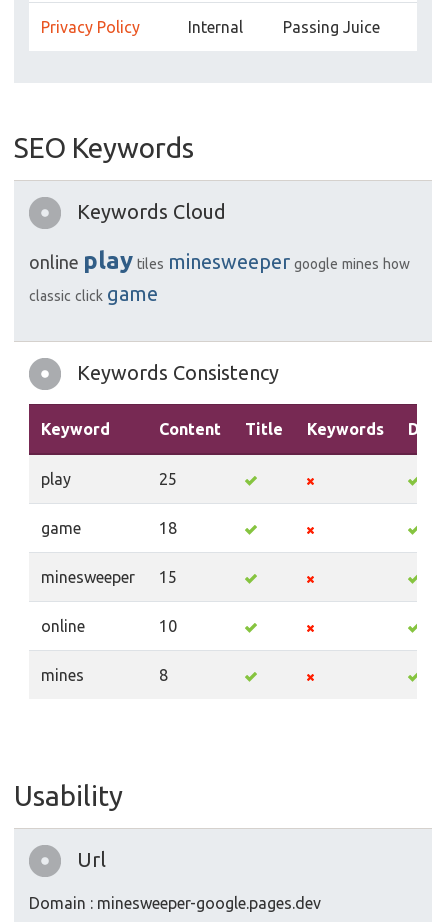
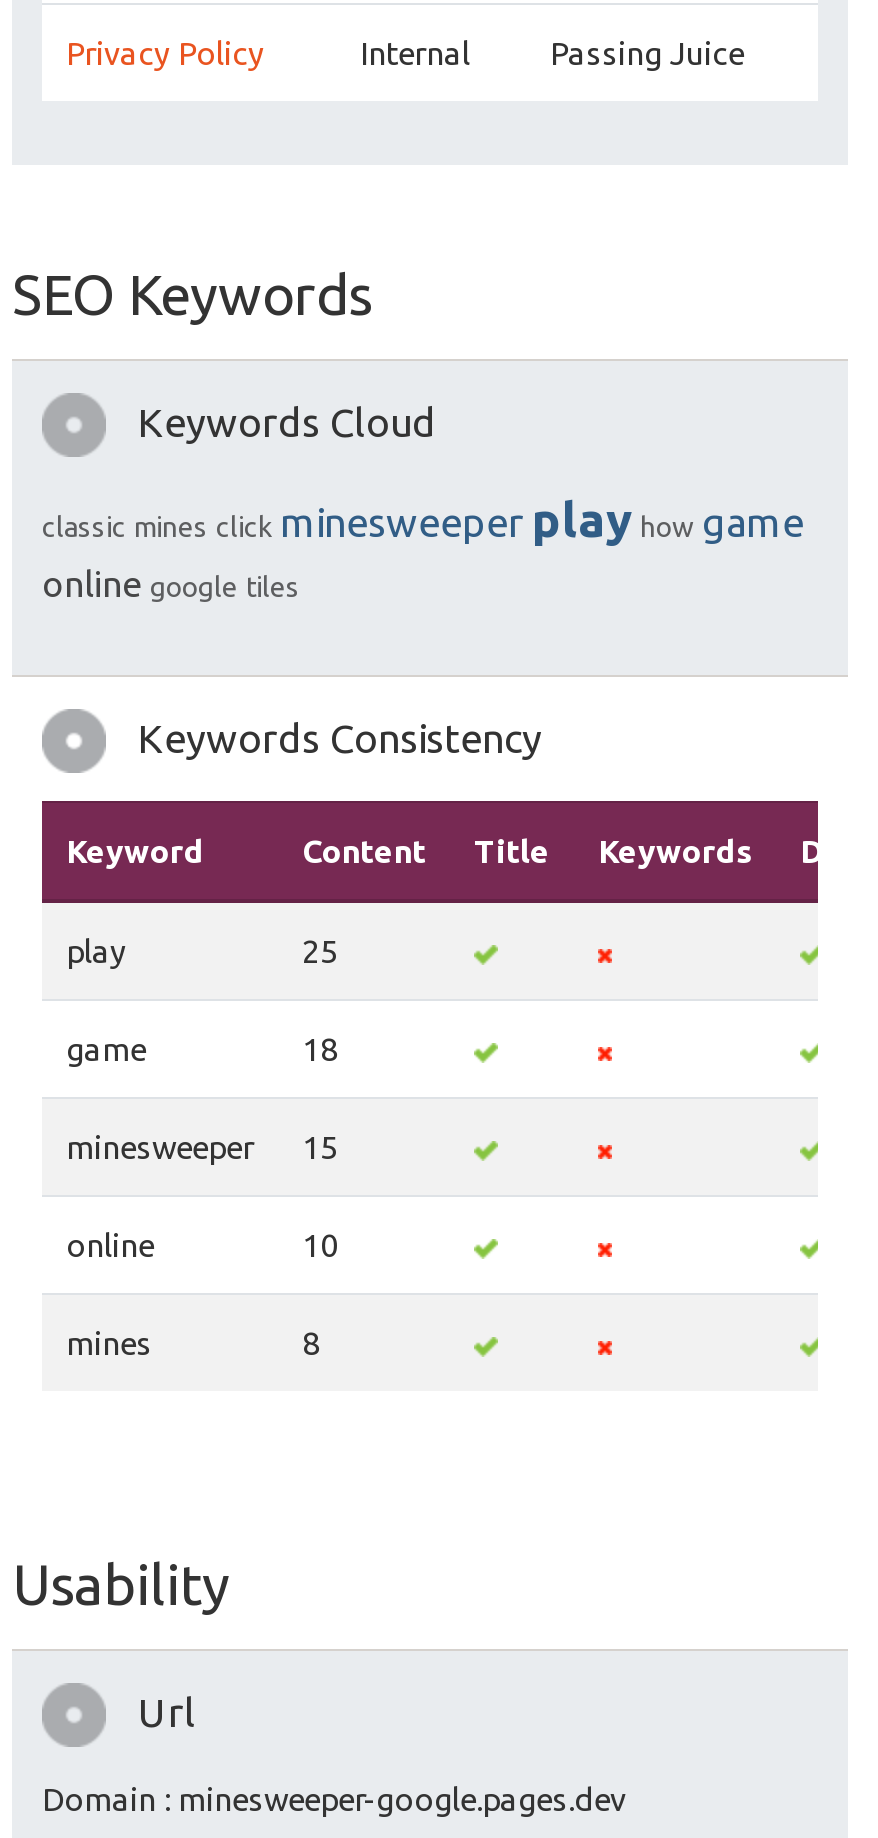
- online play tiles minesweeper google mines how
- classic click game
+ classic mines click minesweeper play how game
+ online google tiles
